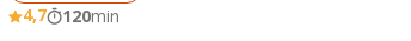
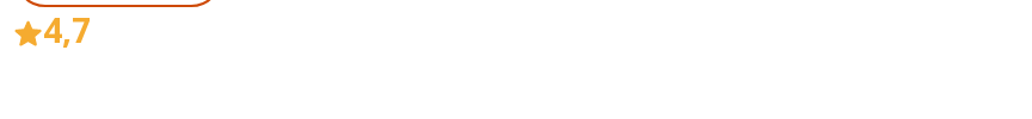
- 120min
